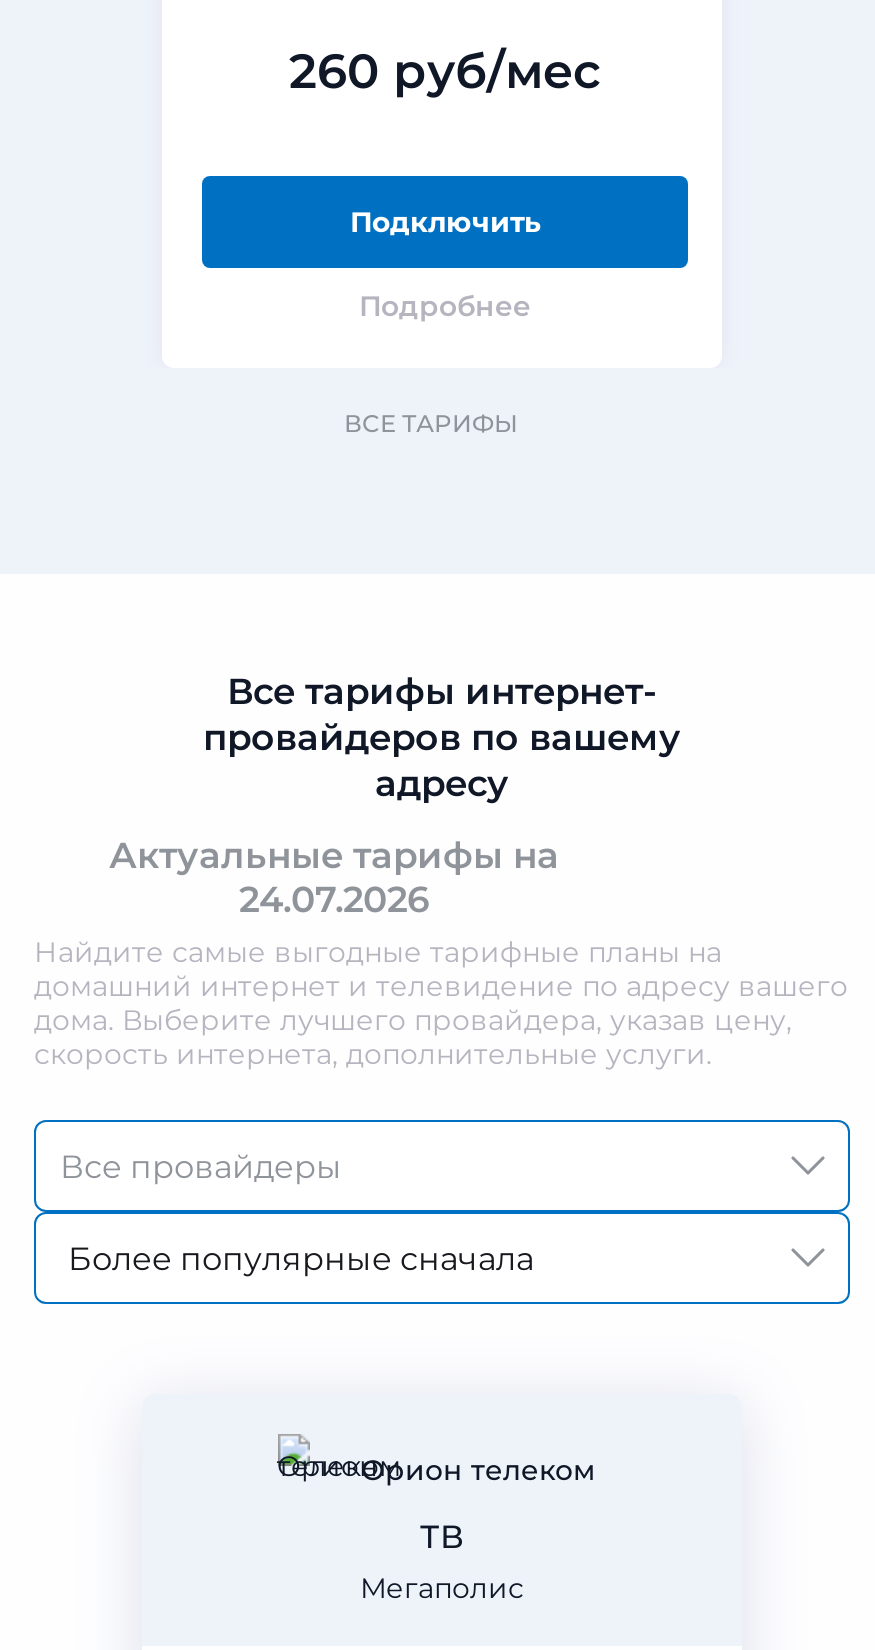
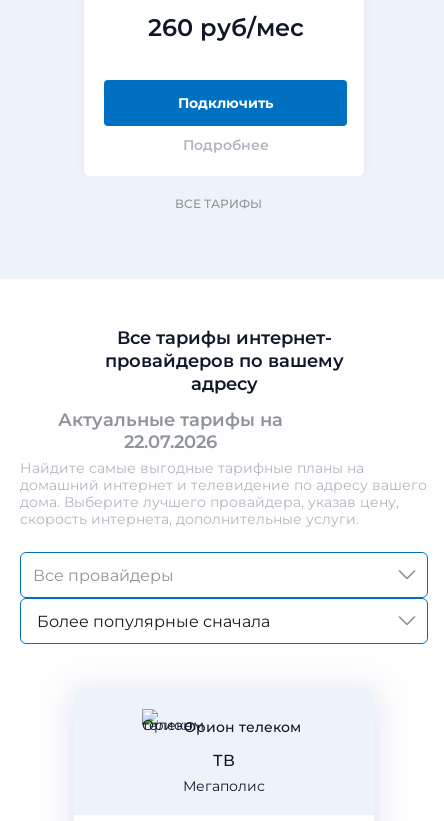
- 24.07.2026
+ 22.07.2026
